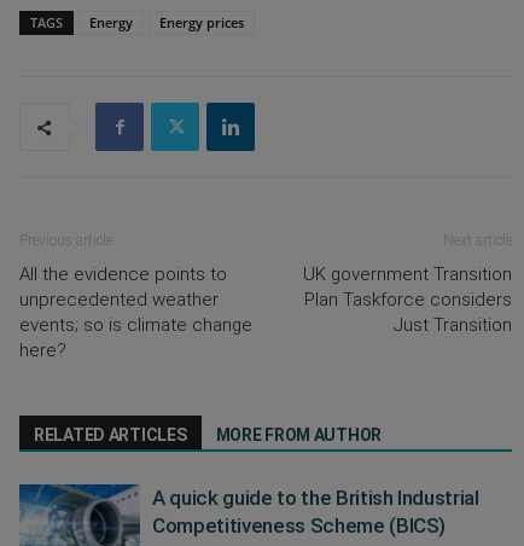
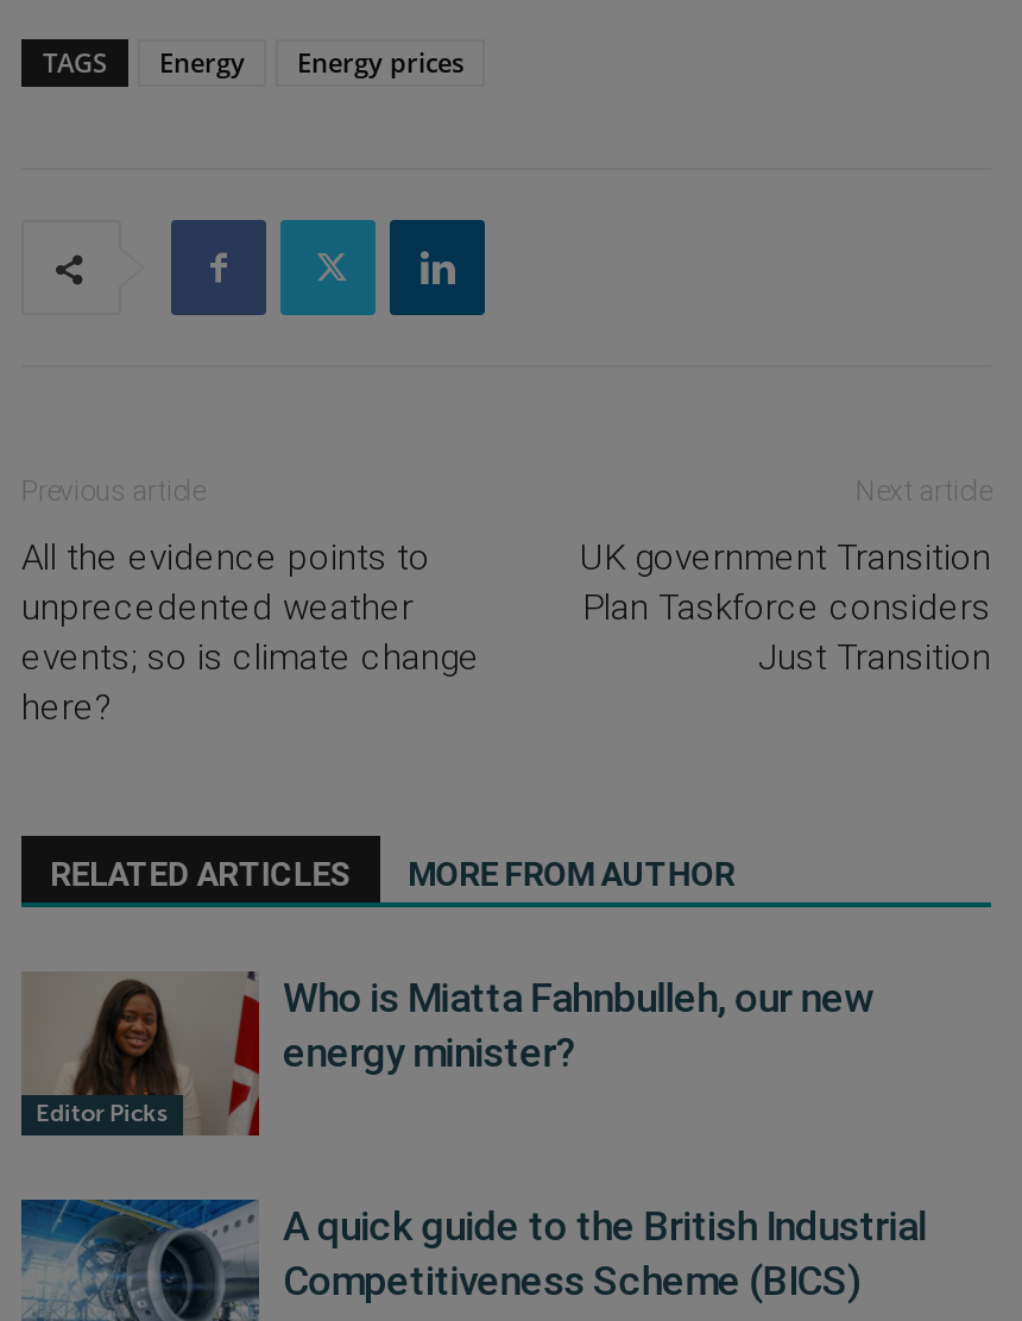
+ [image]
+ Editor Picks

+ Who is Miatta Fahnbulleh, our new
+ energy minister?
